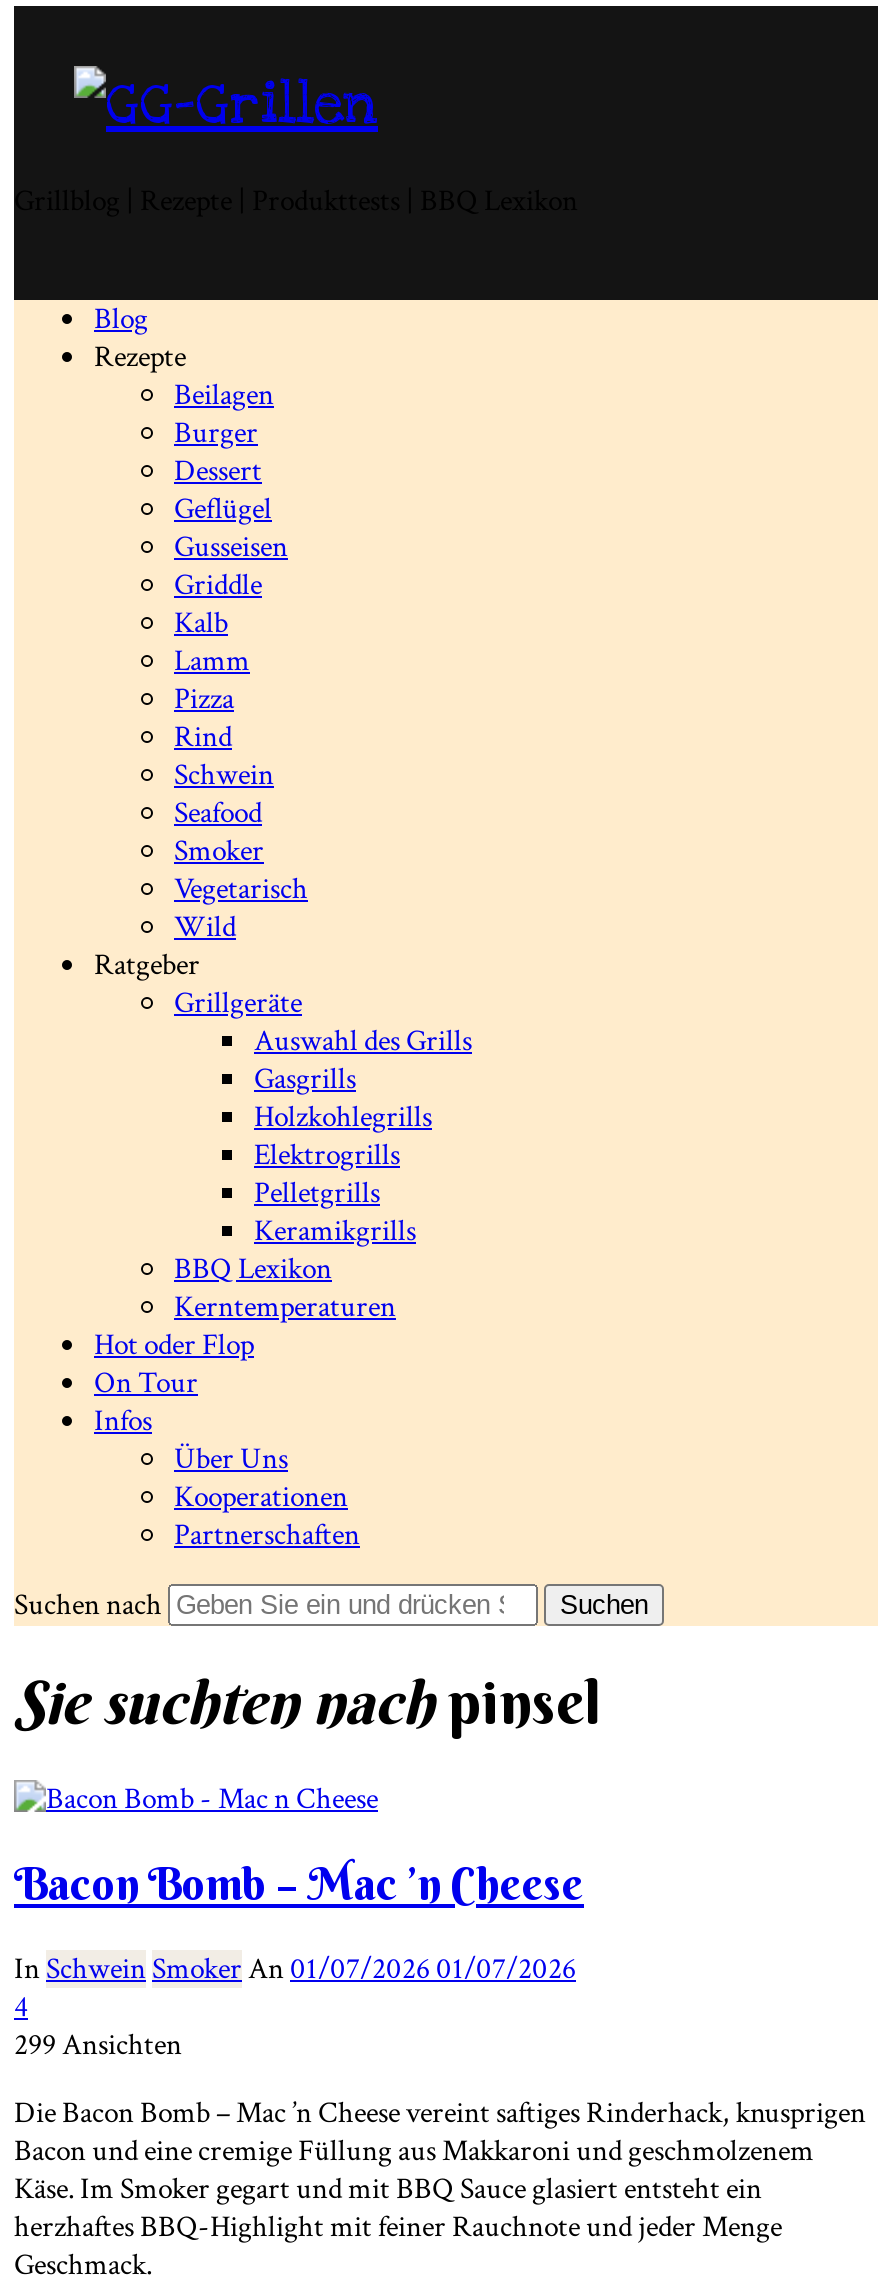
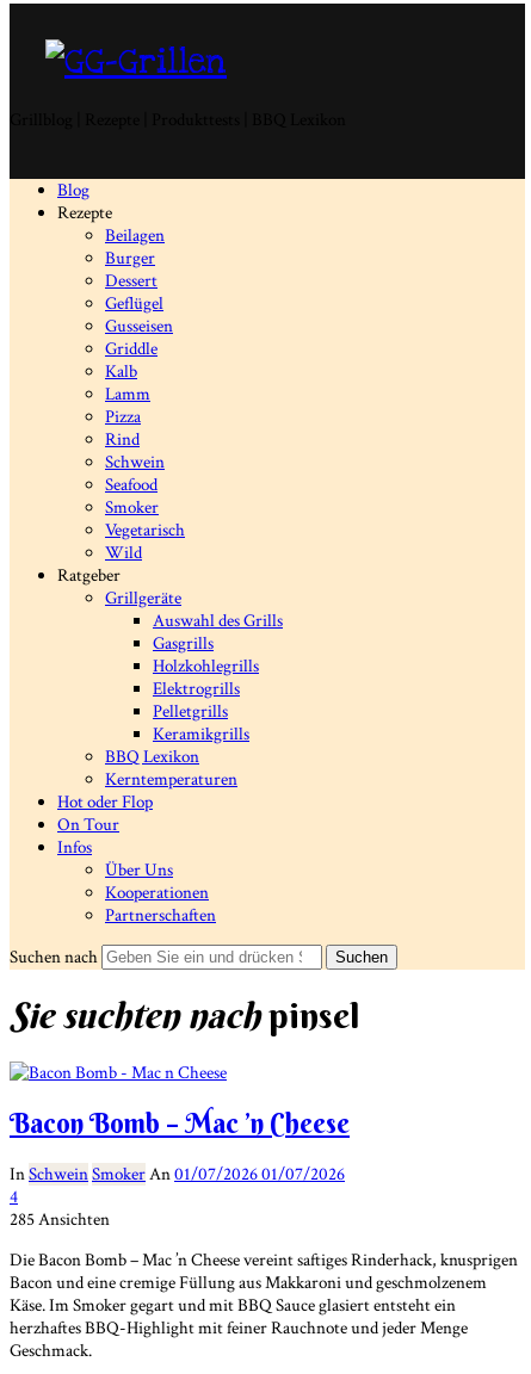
- 299 Ansichten
+ 285 Ansichten
